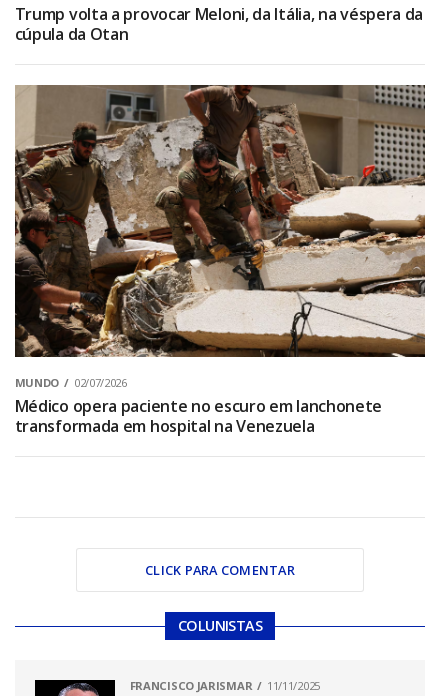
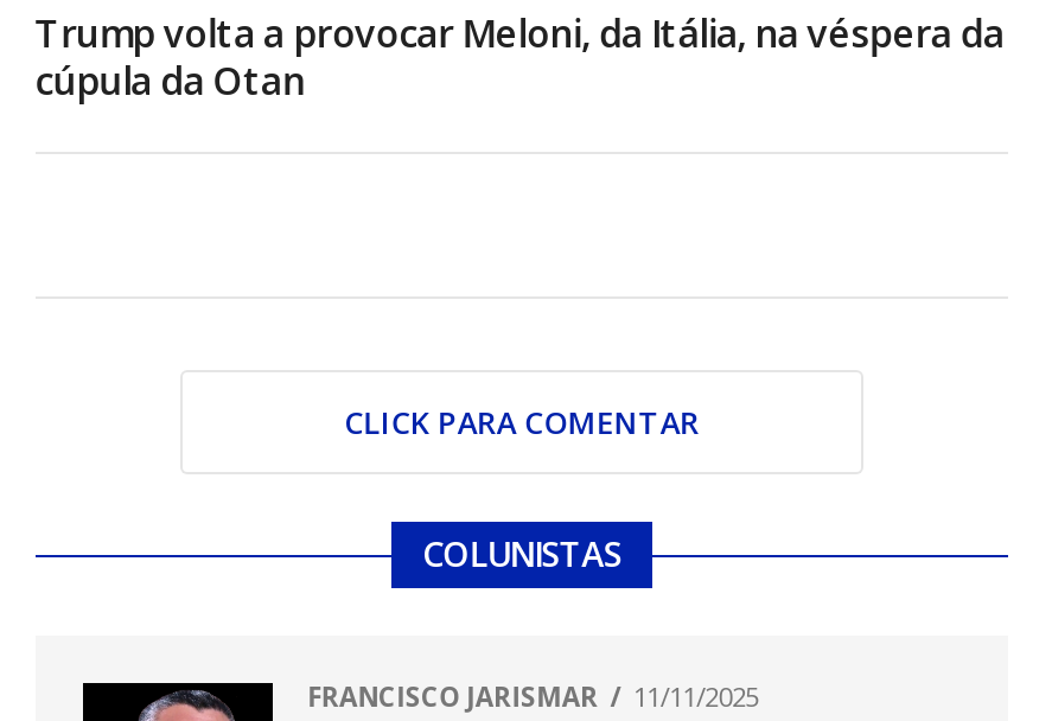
- [image]
- MUNDO
- 02/07/2026
- Médico opera paciente no escuro em lanchonete
- transformada em hospital na Venezuela
